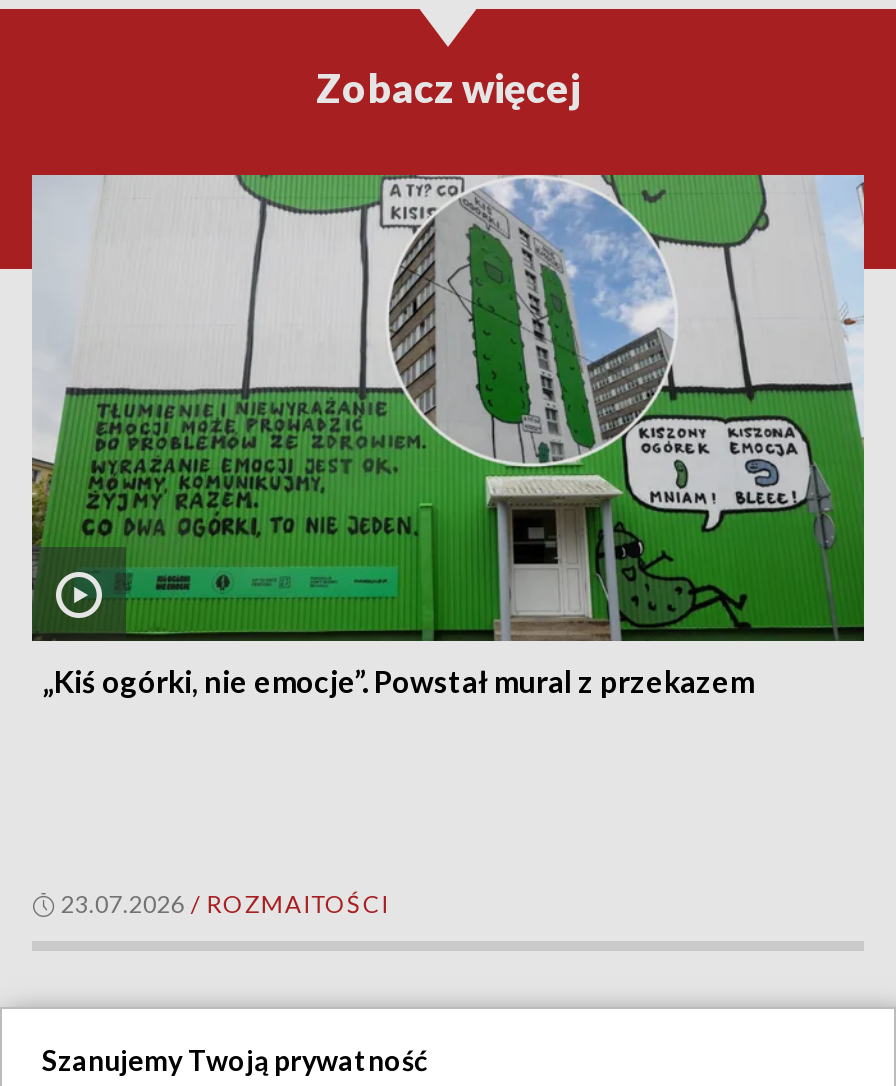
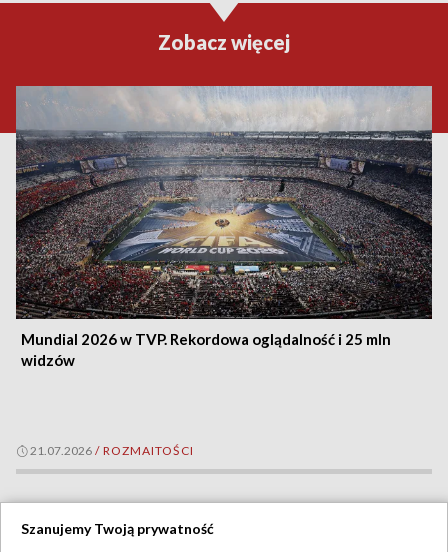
- [image]
- „Kiś ogórki, nie emocje”. Powstał mural z przekazem
+ [image]
+ Mundial 2026 w TVP. Rekordowa oglądalność i 25 mln
+ widzów

- 23.07.2026 / ROZMAITOŚCI
+ 21.07.2026 / ROZMAITOŚCI
